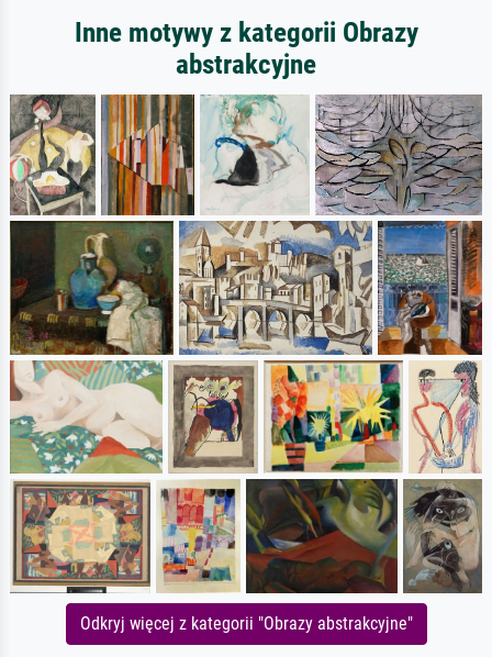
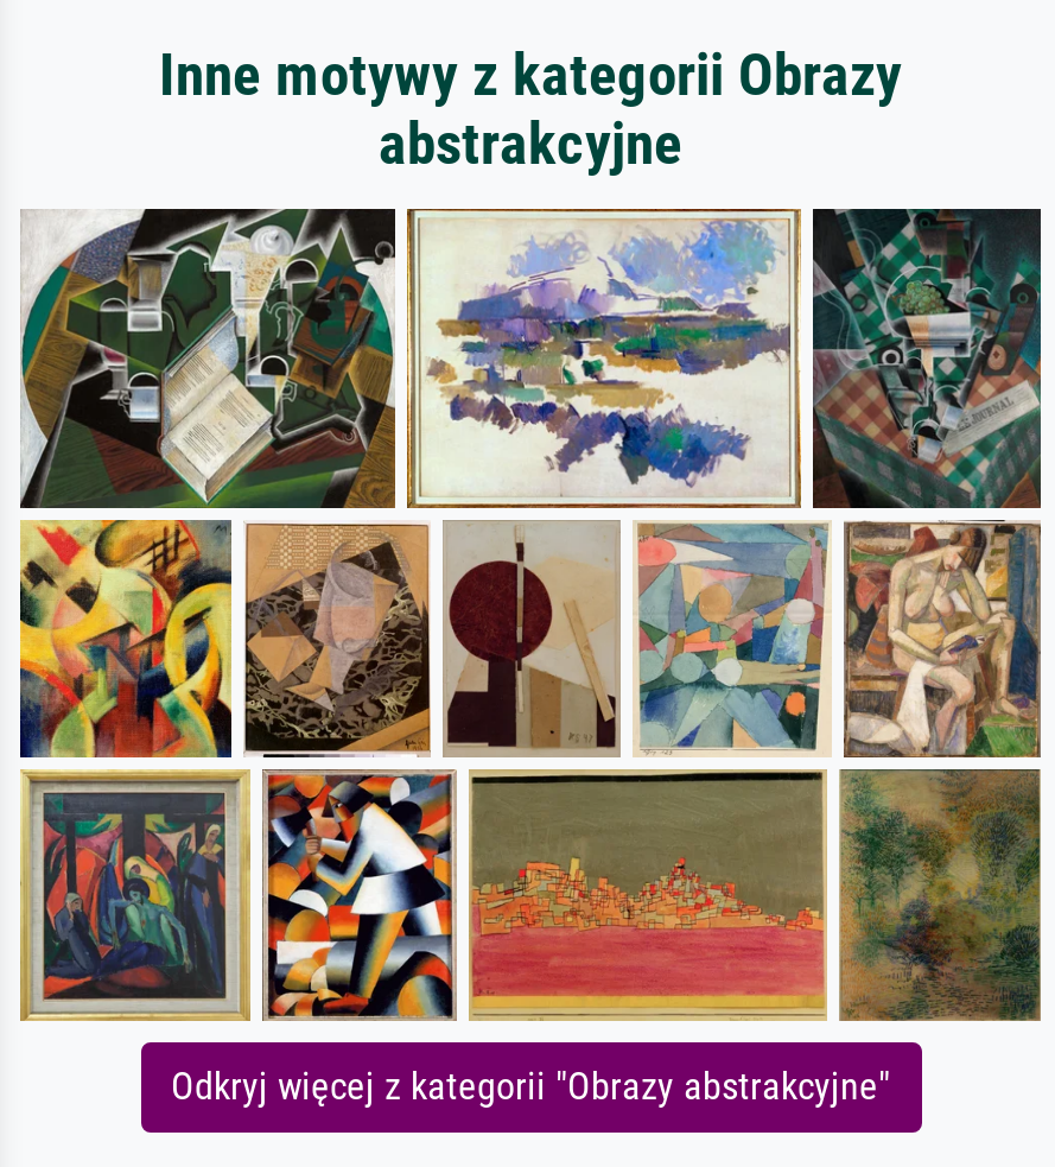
- [image]
+ [image]
